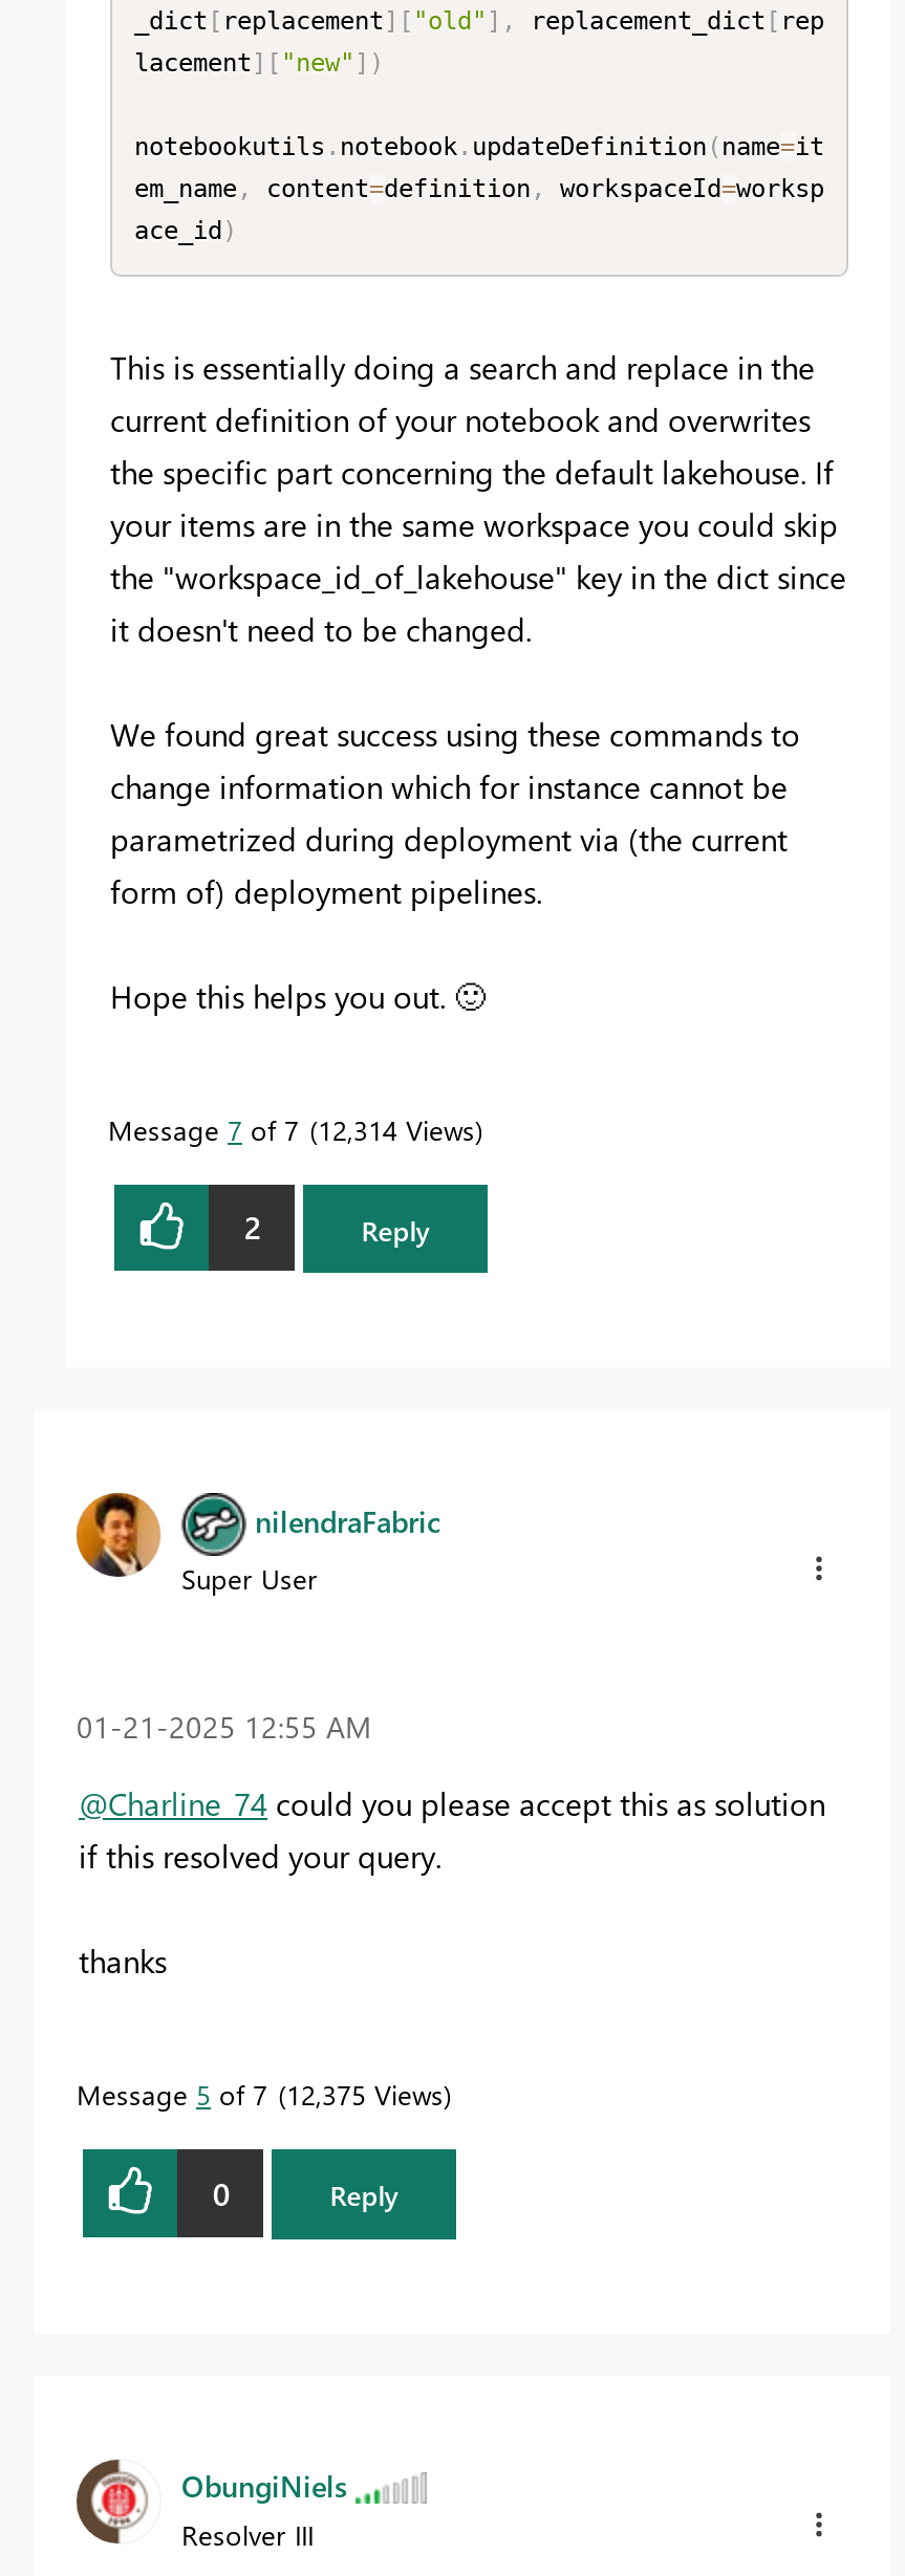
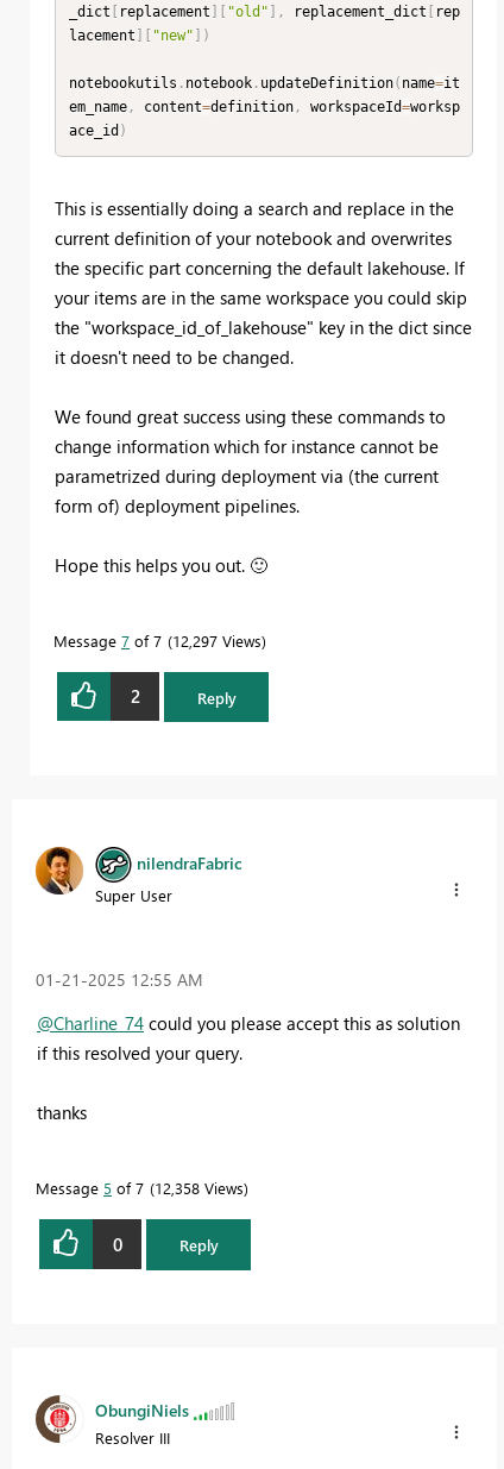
- Message 7 of 7 12,314 Views
+ Message 7 of 7 12,297 Views

- Message 5 of 7 12,375 Views
+ Message 5 of 7 12,358 Views
